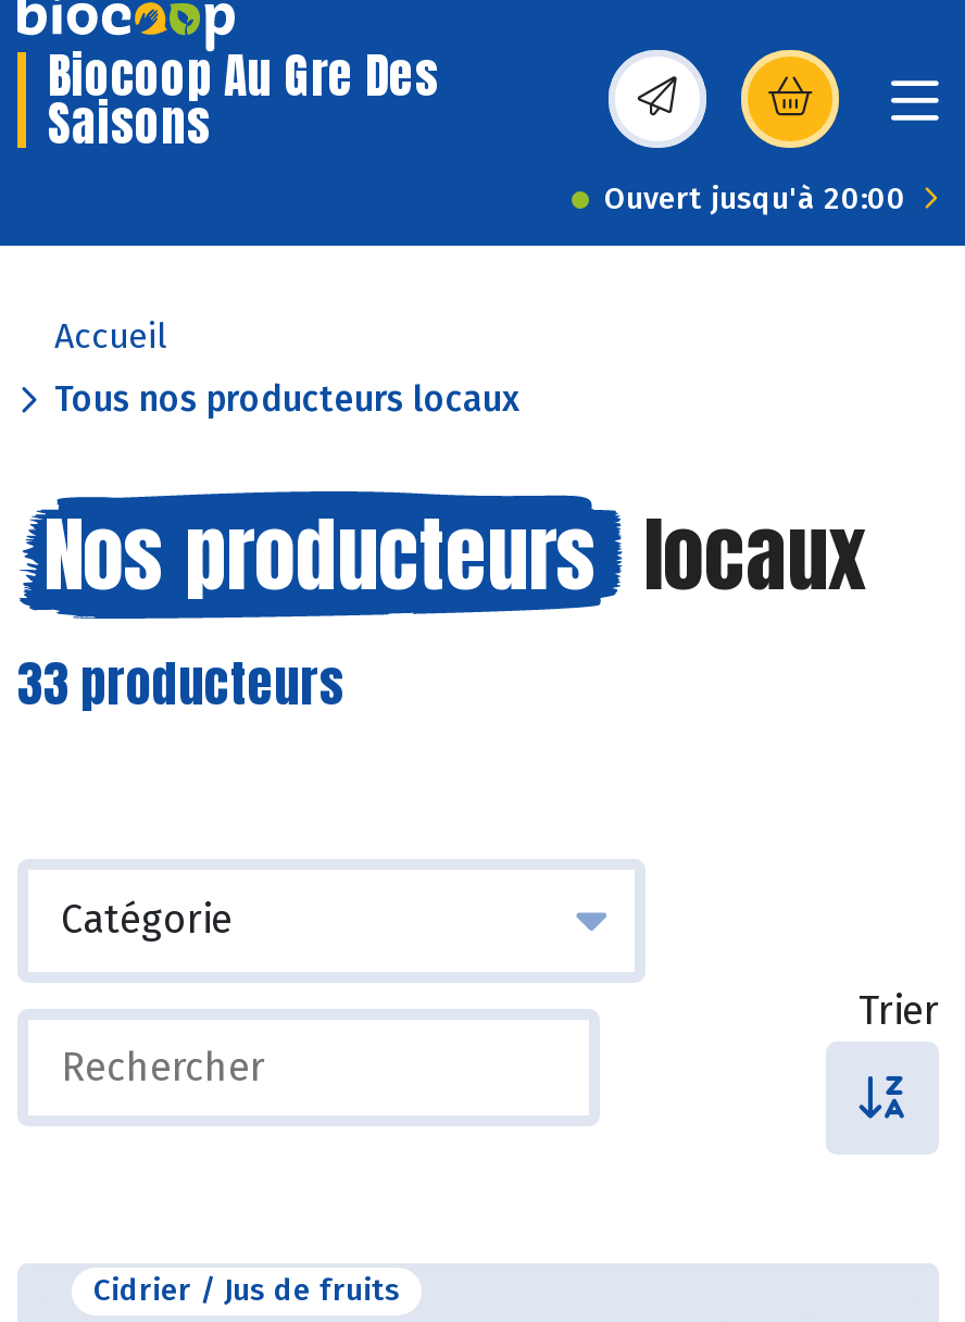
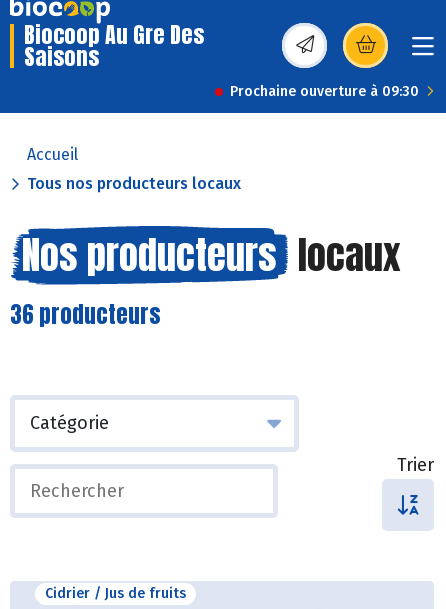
- Ouvert jusqu'à 20:00
+ Prochaine ouverture à 09:30

- 33 producteurs
+ 36 producteurs
